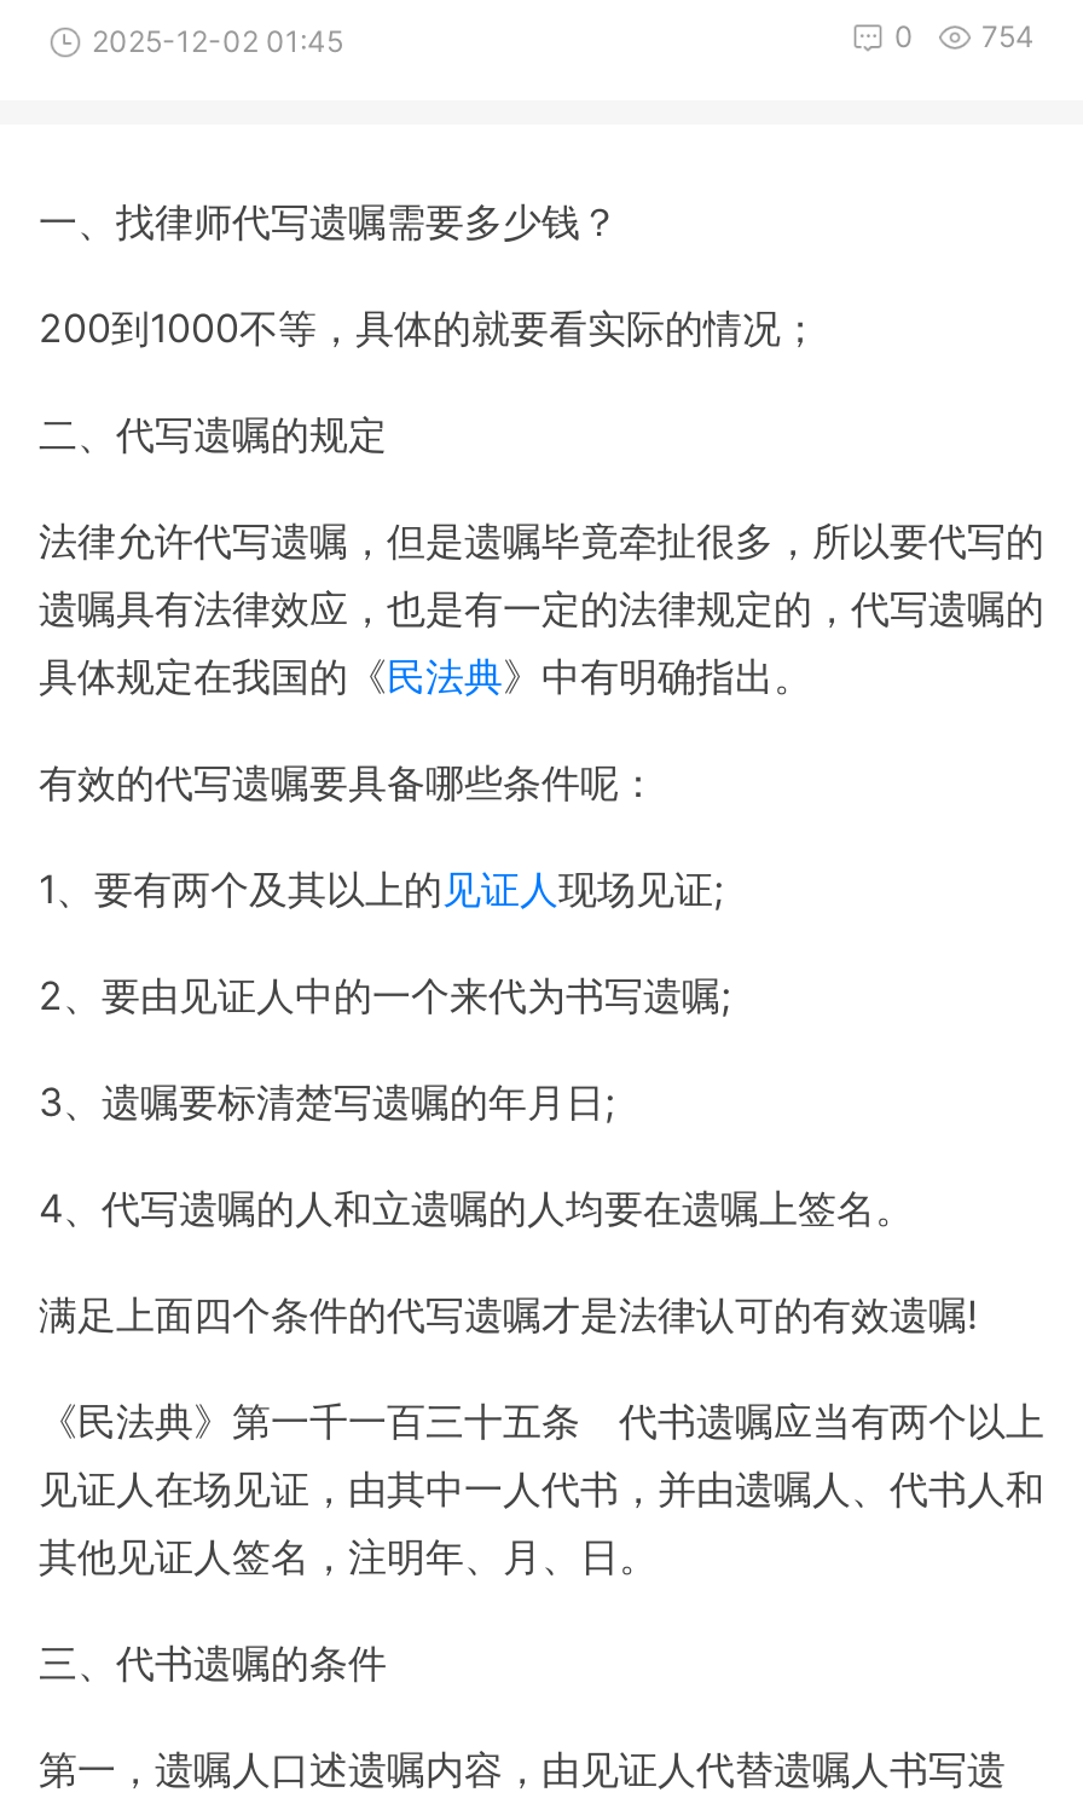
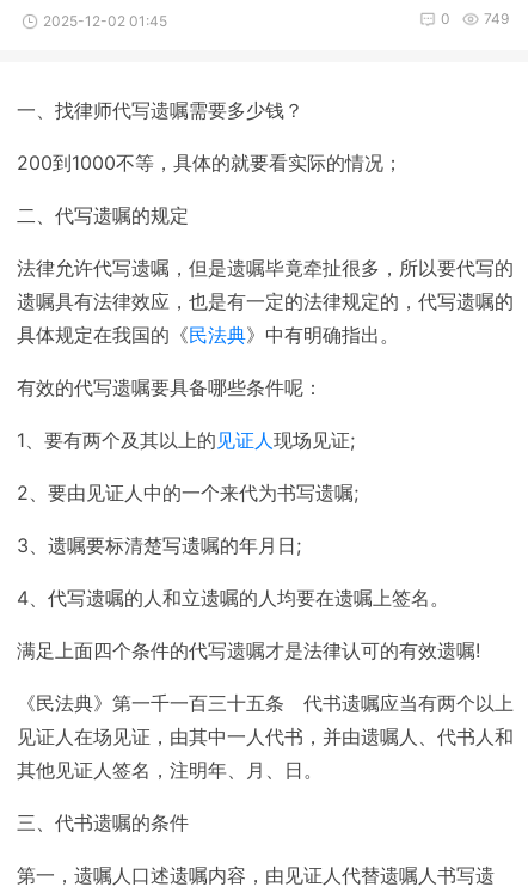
- 0 754
+ 0 749
